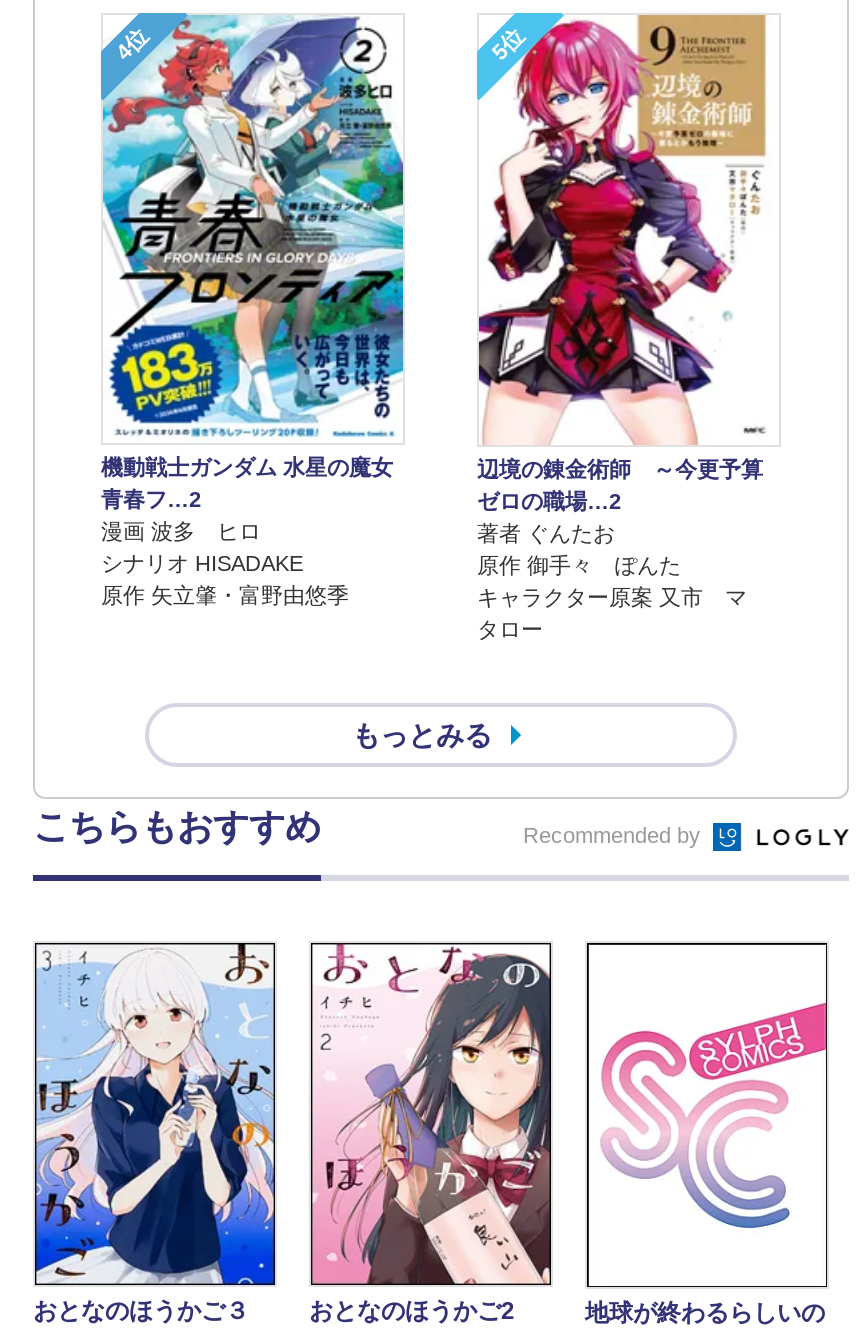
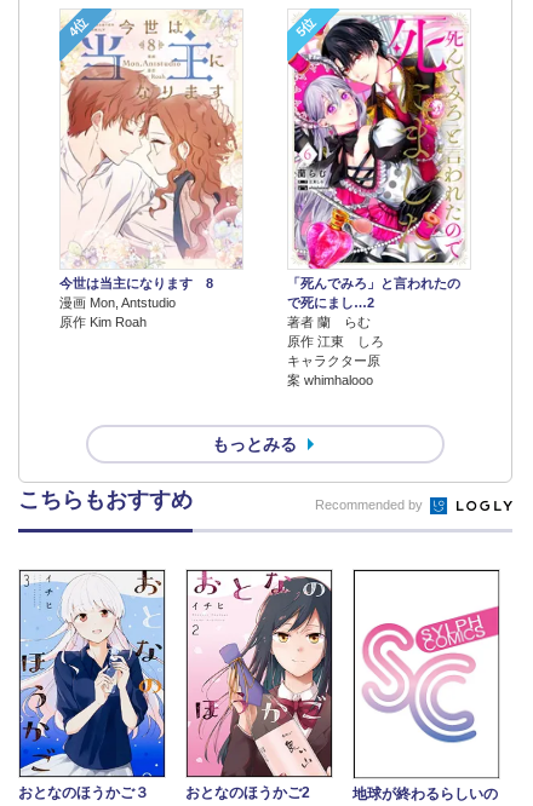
- [image]
- 機動戦士ガンダム 水星の魔女
- 青春フ…2
- 漫画 波多 ヒロ
- シナリオ HISADAKE
- 原作 矢立肇・富野由悠季
+ [image]
+ 今世は当主になります 8
+ 漫画 Mon, Antstudio
+ 原作 Kim Roah

- [image]
- 辺境の錬金術師 ～今更予算
- ゼロの職場…2
- 著者 ぐんたお
- 原作 御手々 ぽんた
- キャラクター原案 又市 マ
- タロー
+ [image]
+ 「死んでみろ」と言われたの
+ で死にまし…2
+ 著者 蘭 らむ
+ 原作 江東 しろ
+ キャラクター原
+ 案 whimhalooo
